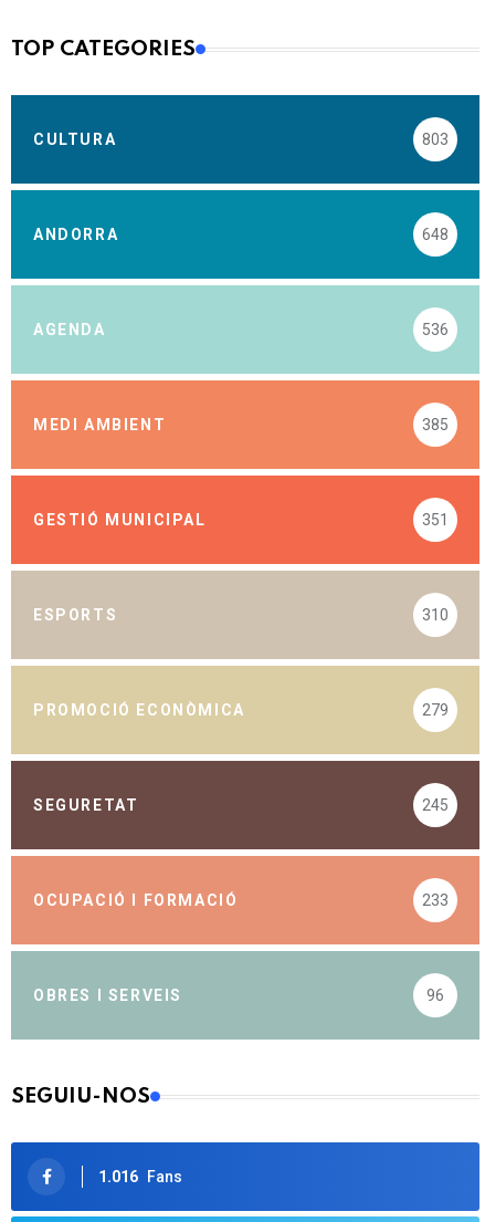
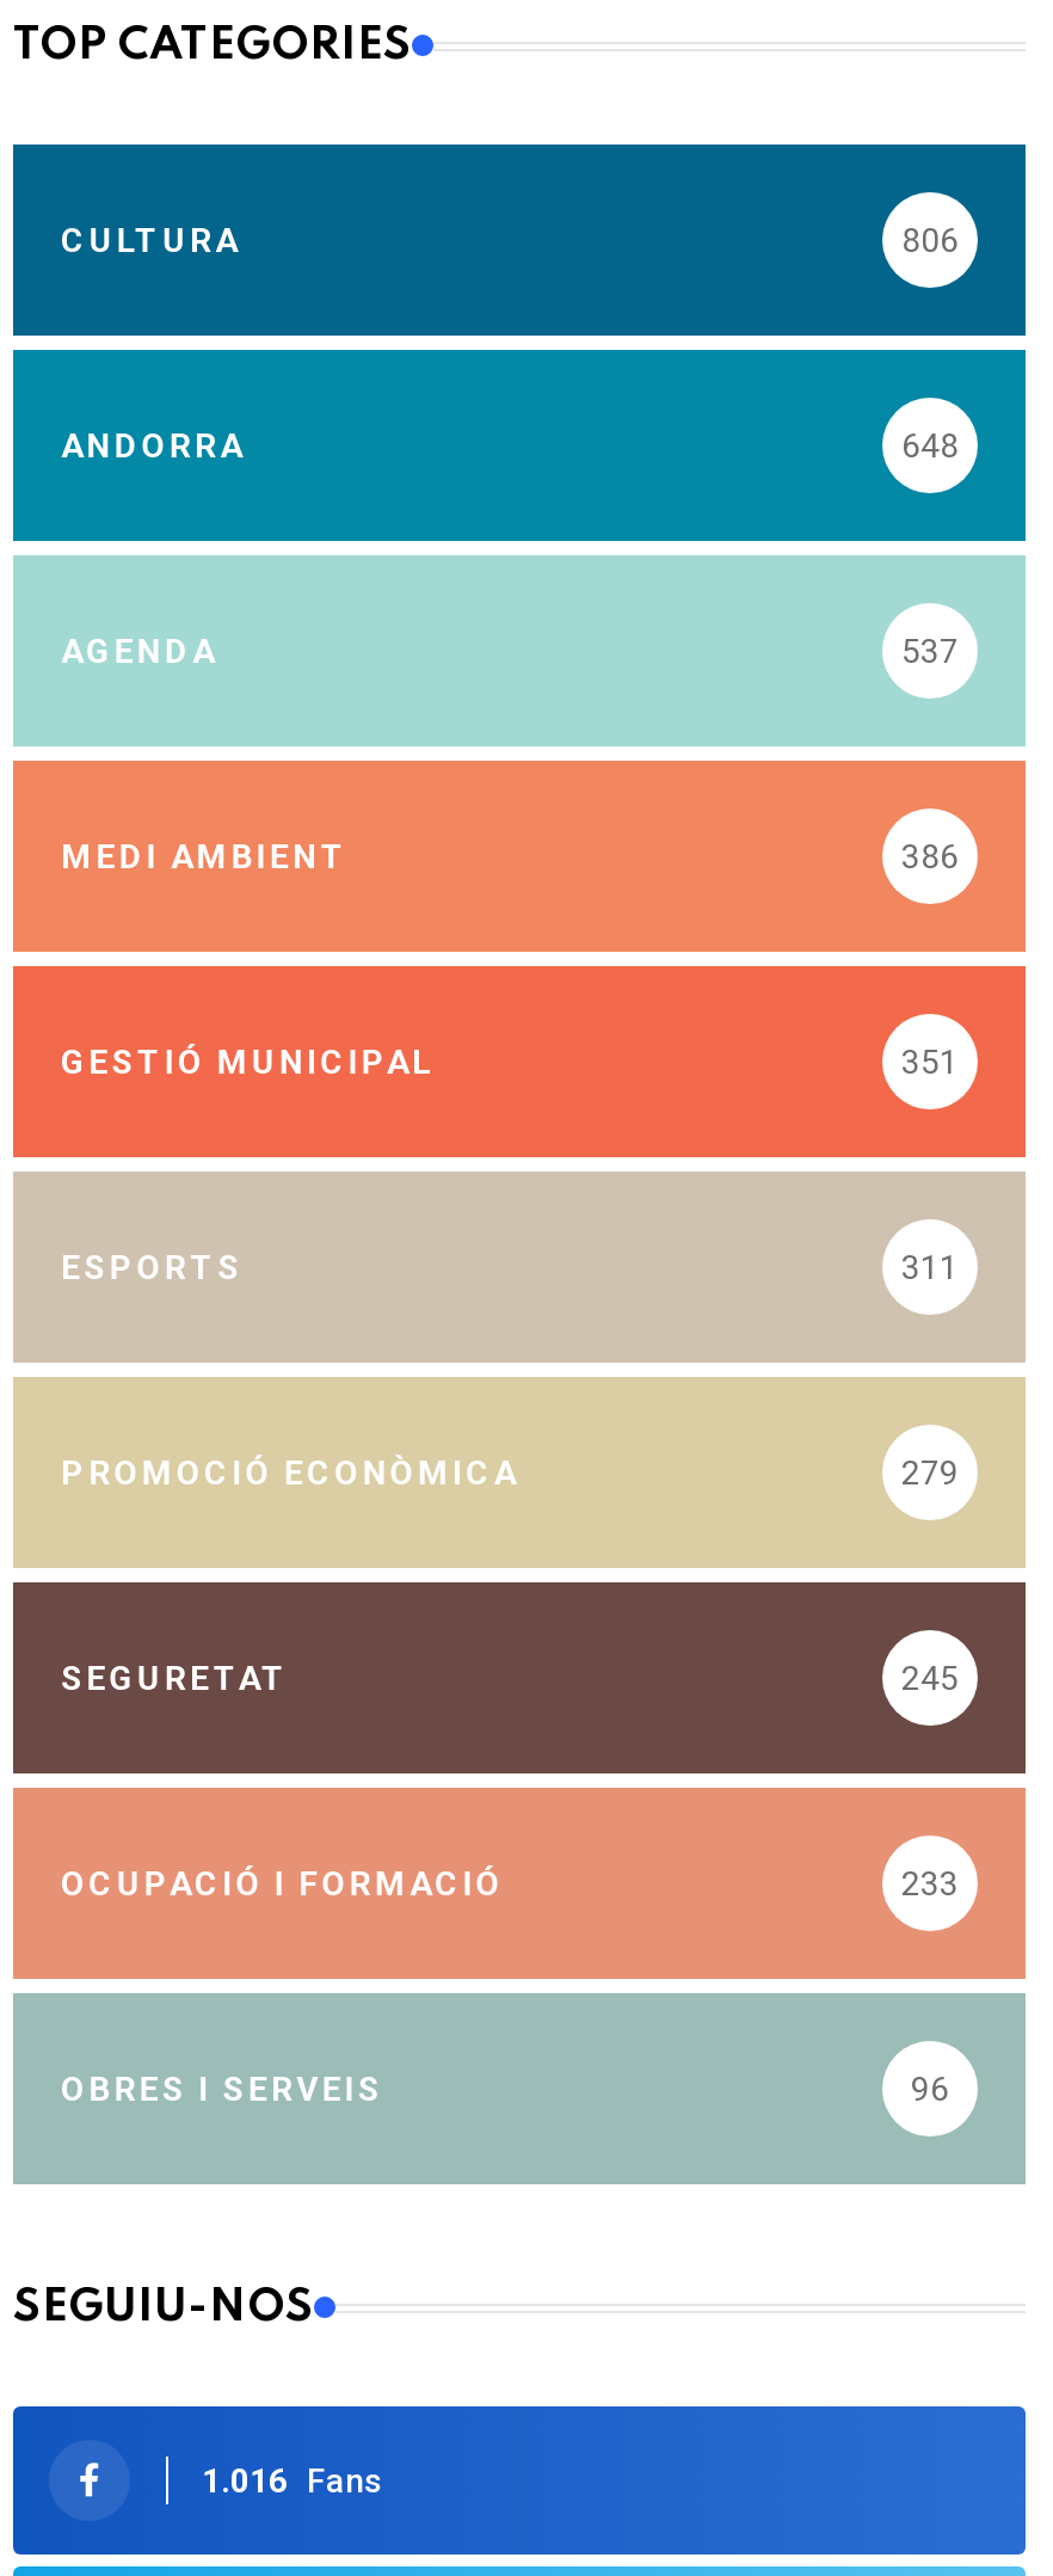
- 803
+ 806

- 536
+ 537

- 385
+ 386

- 310
+ 311
